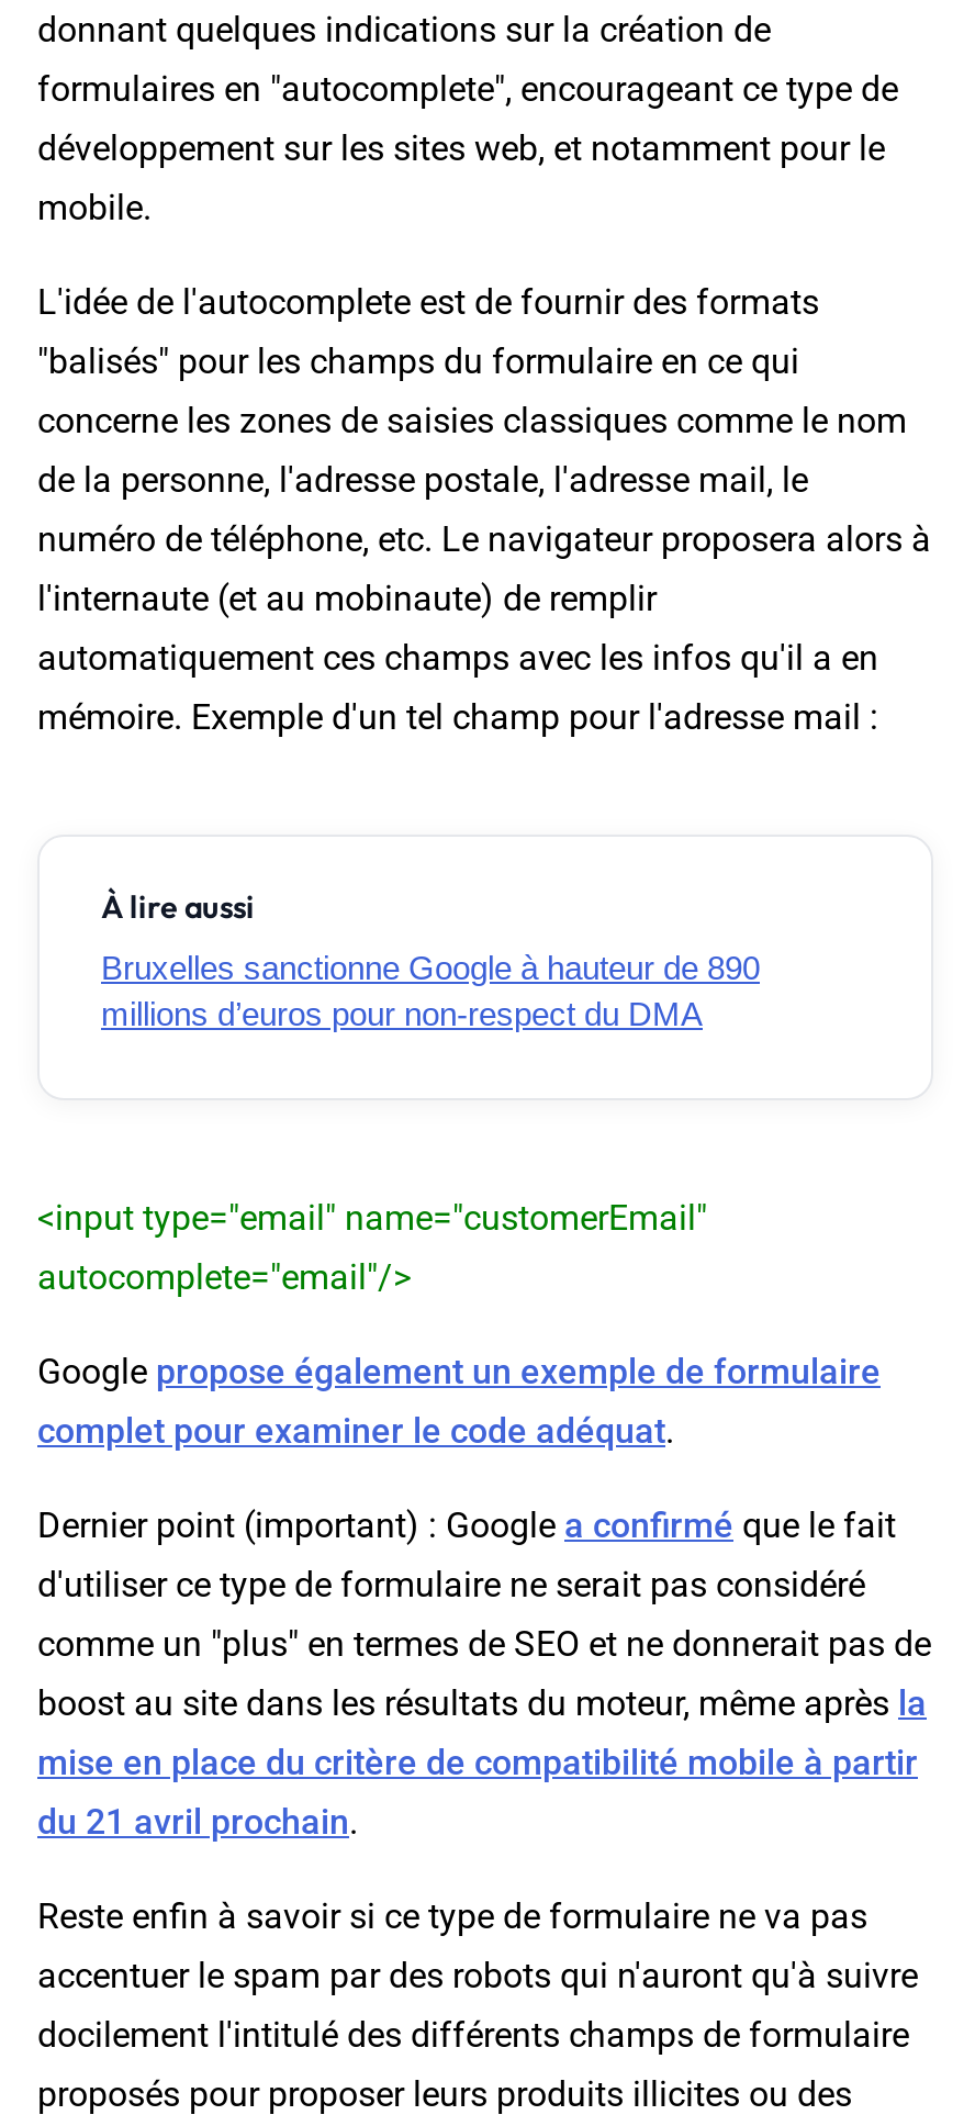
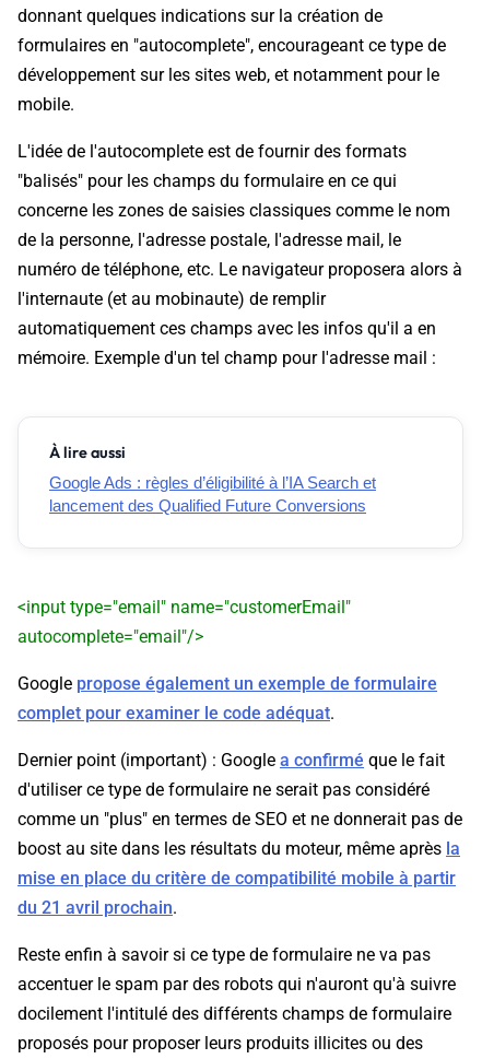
- Bruxelles sanctionne Google à hauteur de 890
- millions d’euros pour non-respect du DMA
+ Google Ads : règles d’éligibilité à l’IA Search et
+ lancement des Qualified Future Conversions
